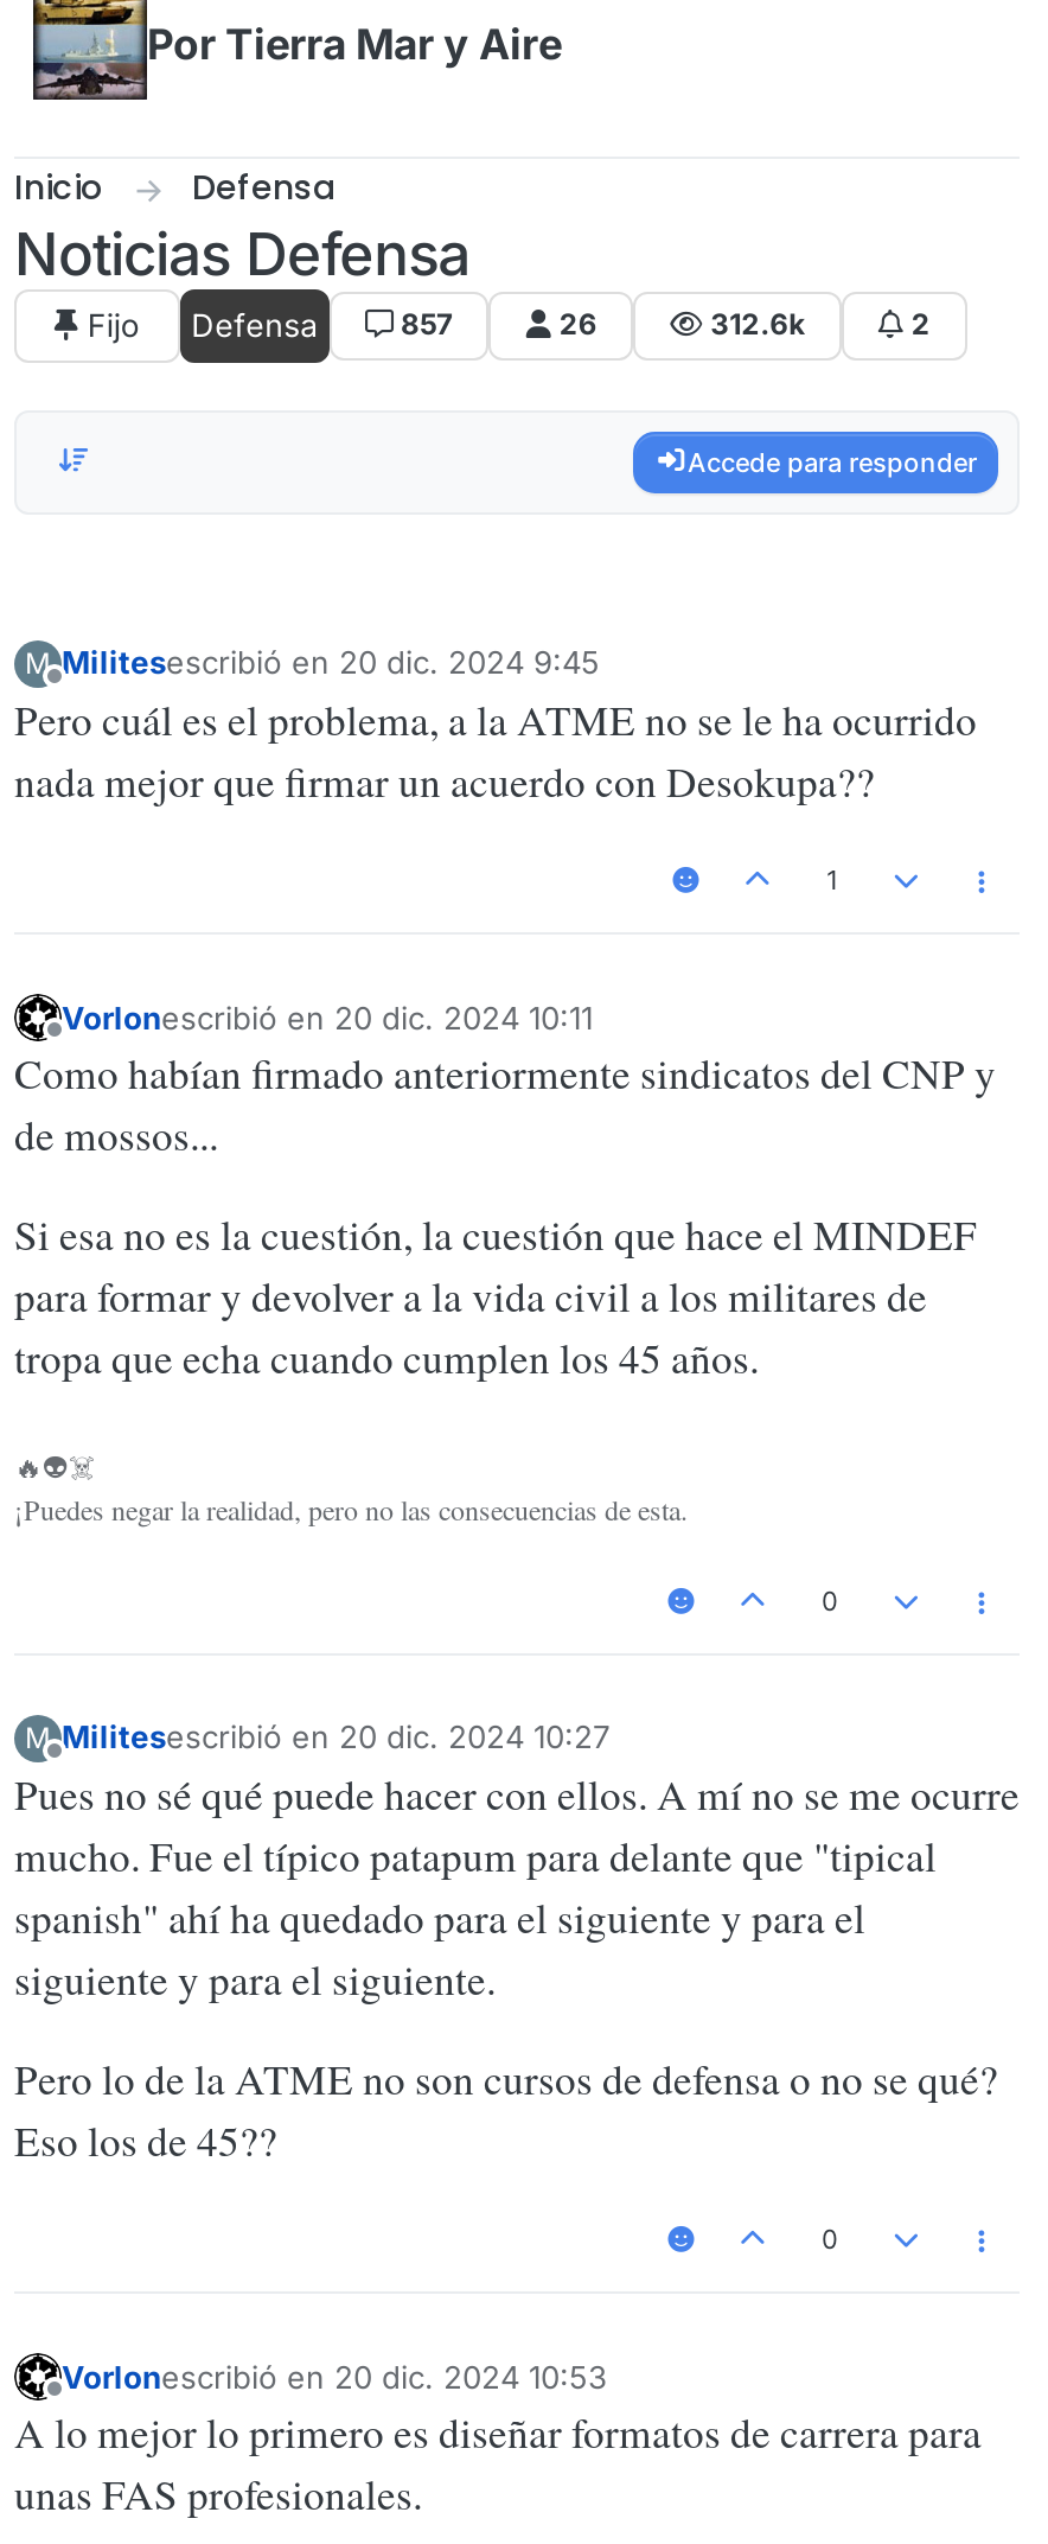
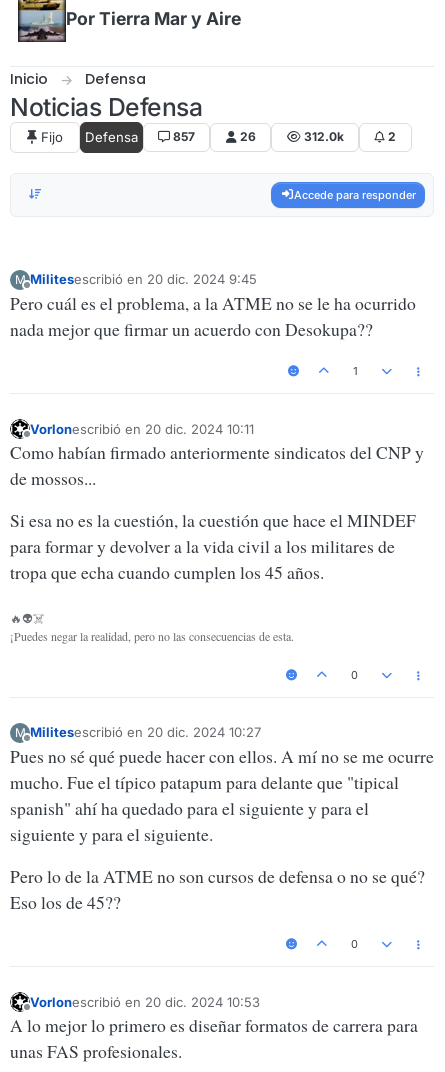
- 312.6k
+ 312.0k
